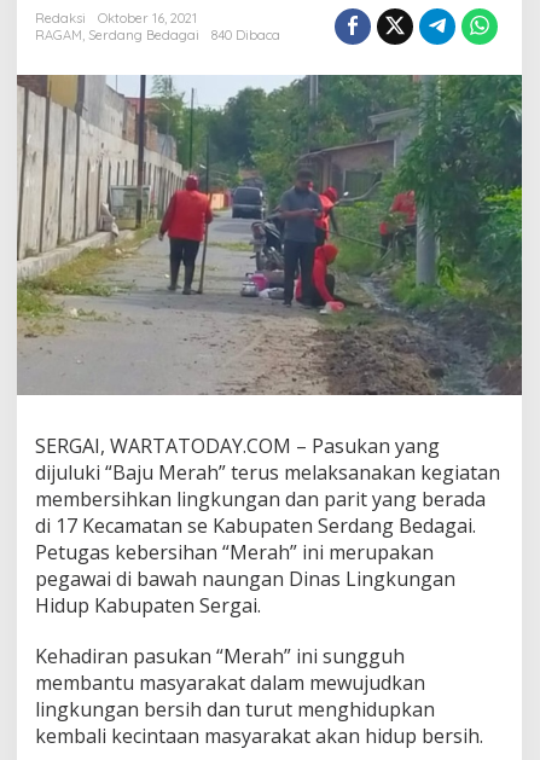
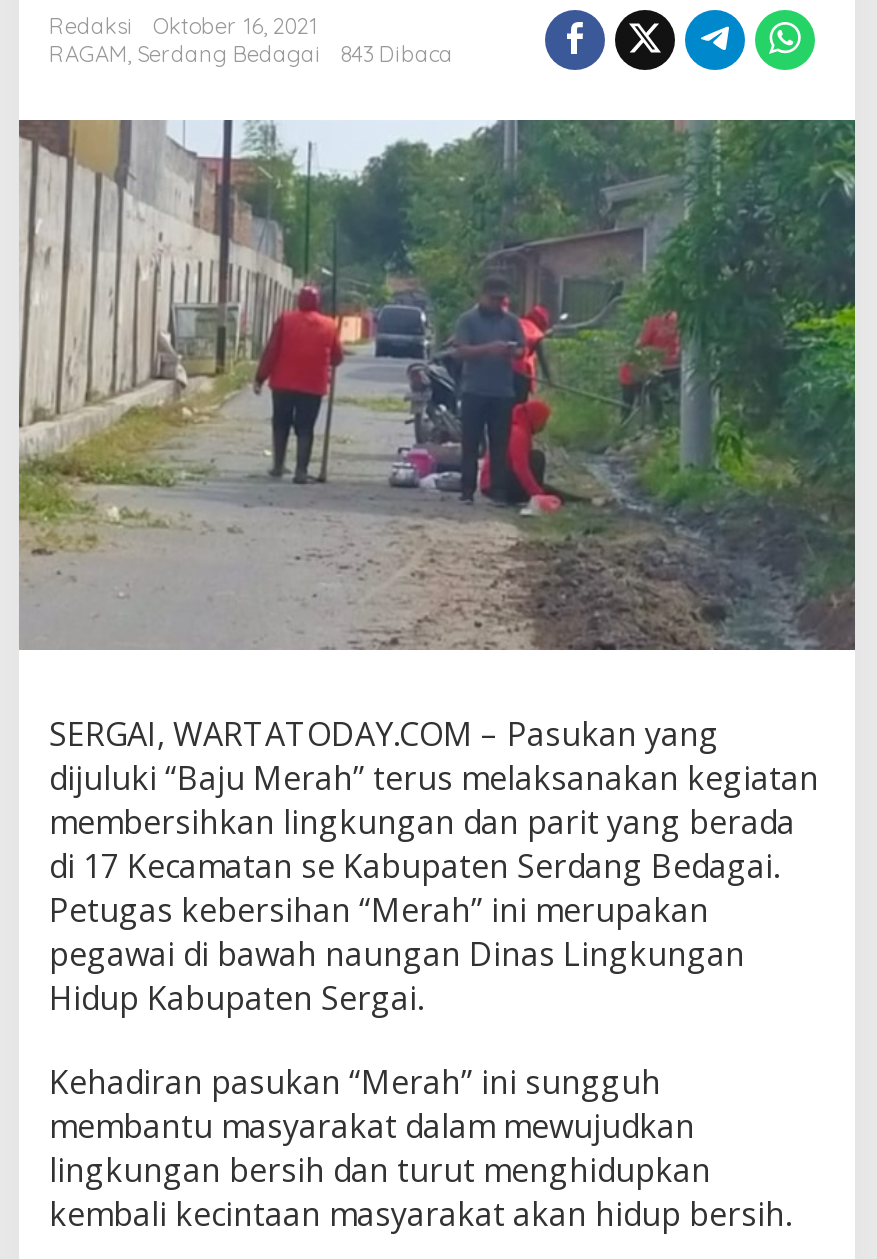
- RAGAM, Serdang Bedagai 840 Dibaca
+ RAGAM, Serdang Bedagai 843 Dibaca
